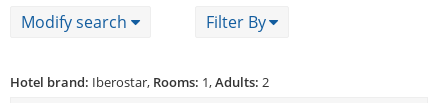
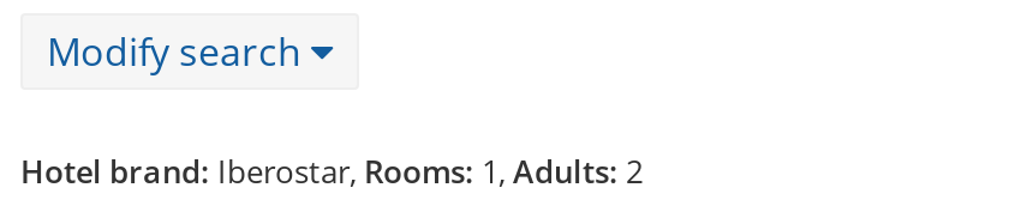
- Filter By
